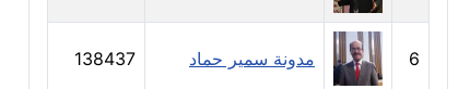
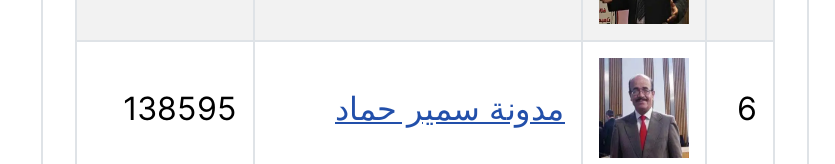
- 138437
+ 138595
